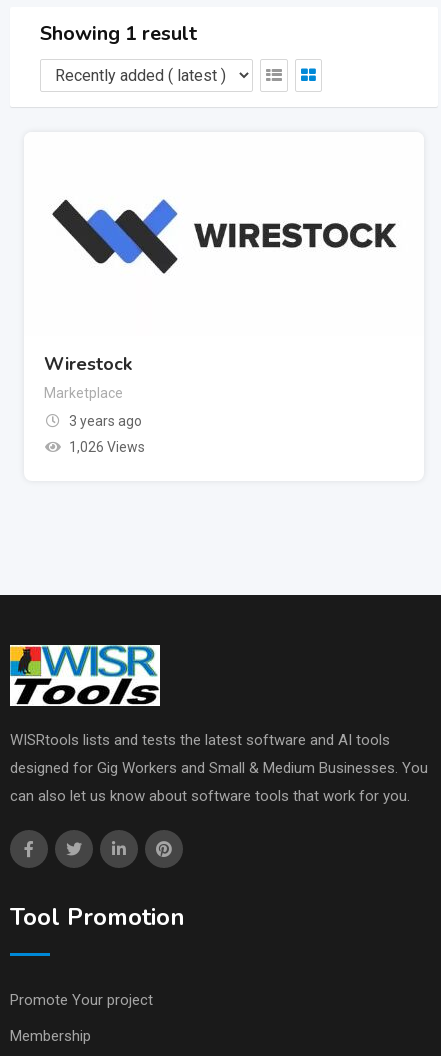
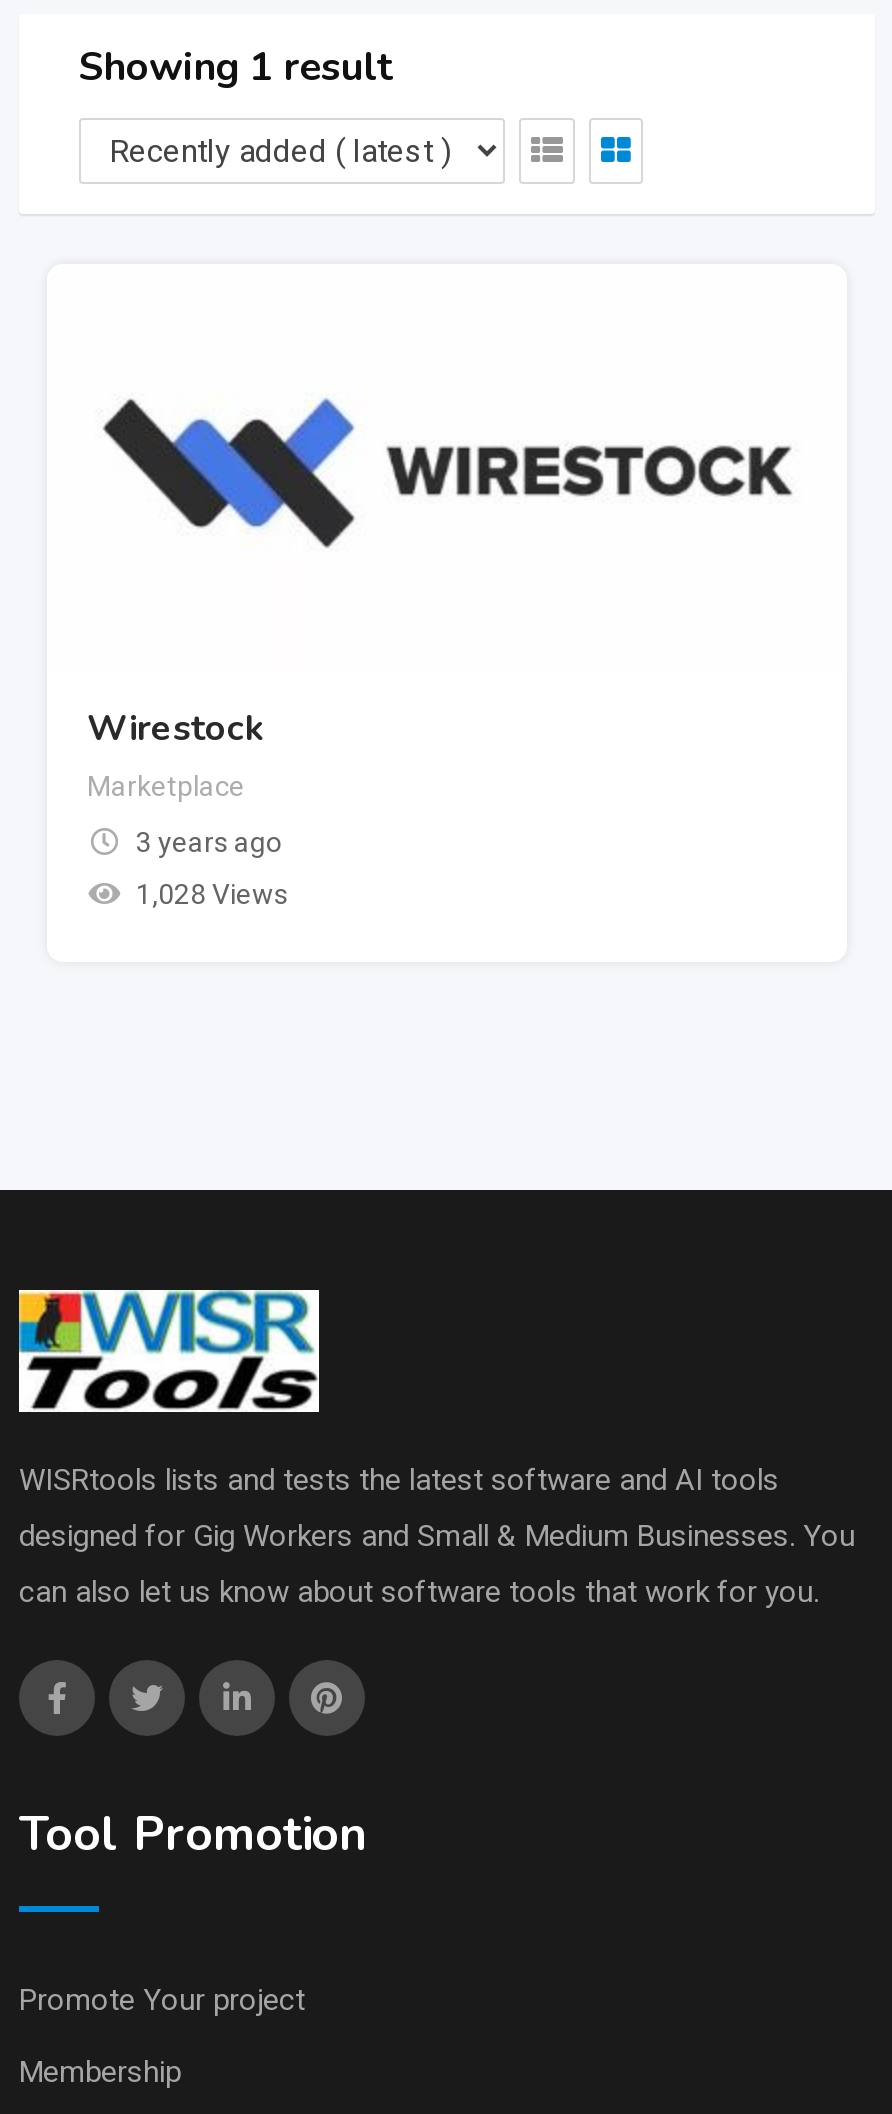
- 1,026 Views
+ 1,028 Views
